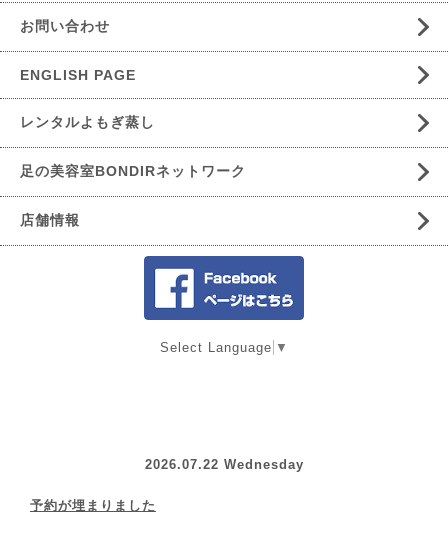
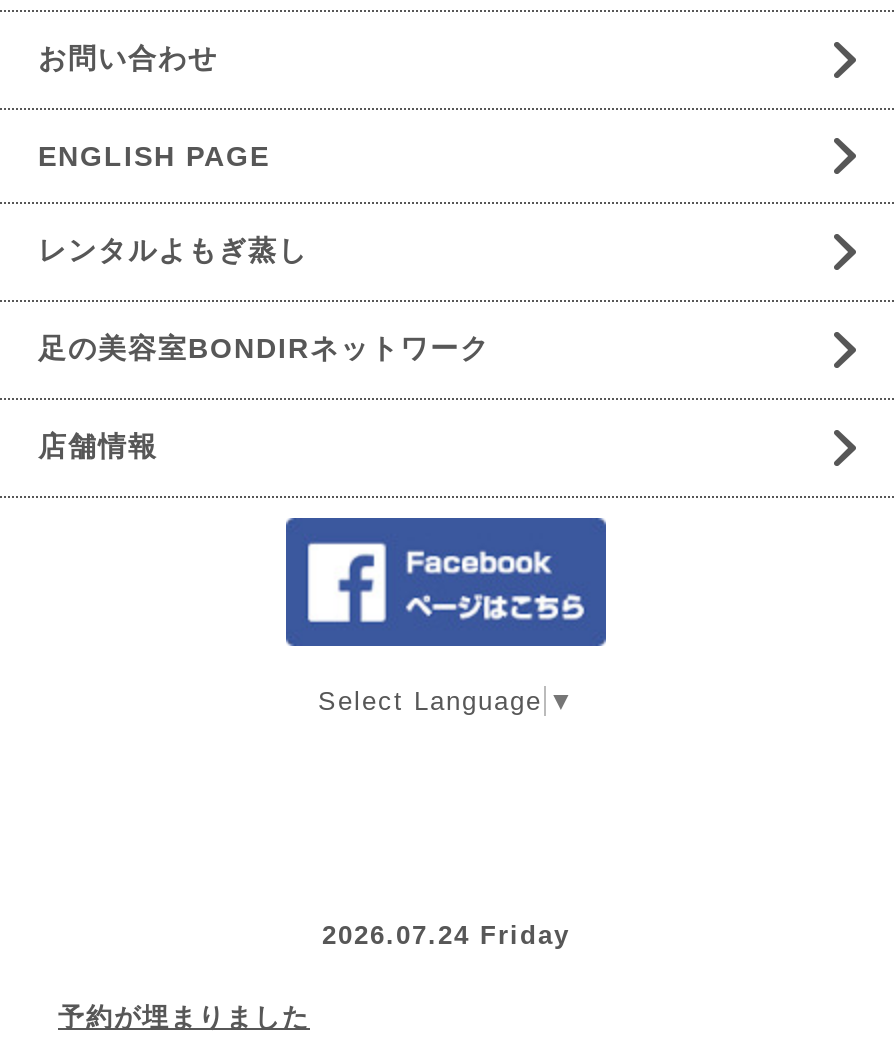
- 2026.07.22 Wednesday
+ 2026.07.24 Friday
